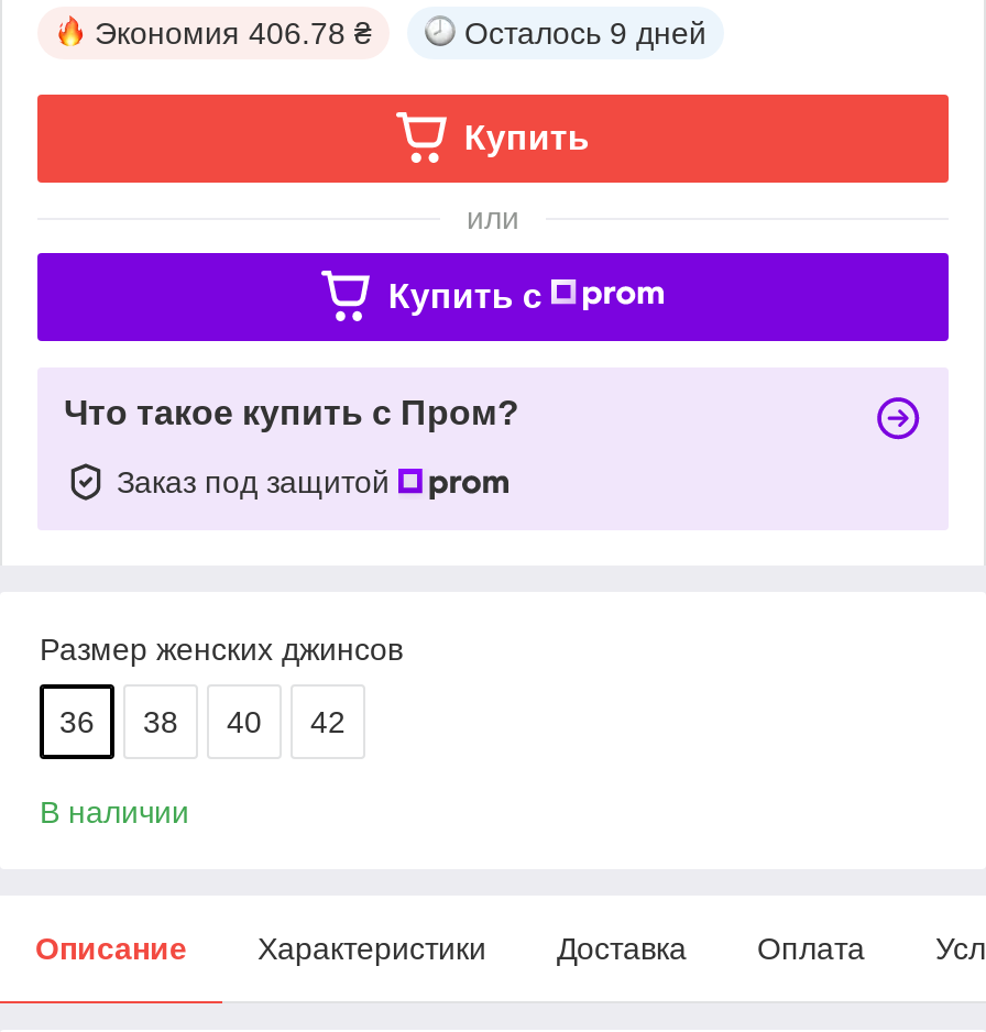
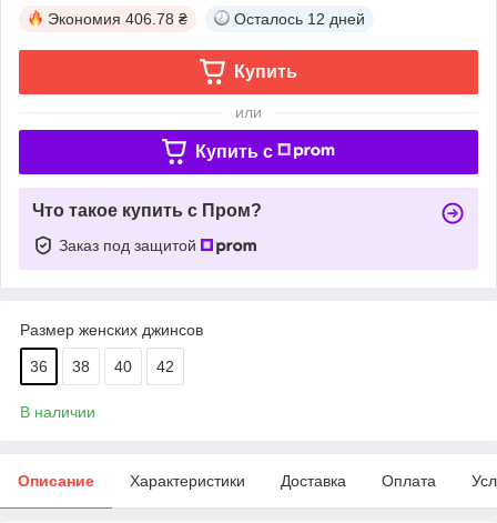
- Осталось 9 дней
+ Осталось 12 дней
